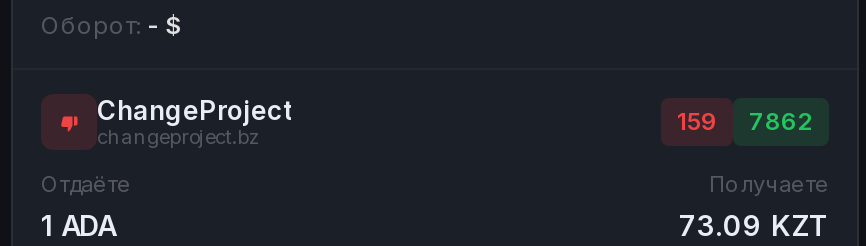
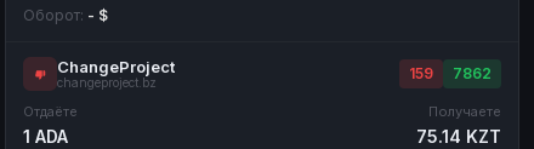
- 73.09 KZT
+ 75.14 KZT
